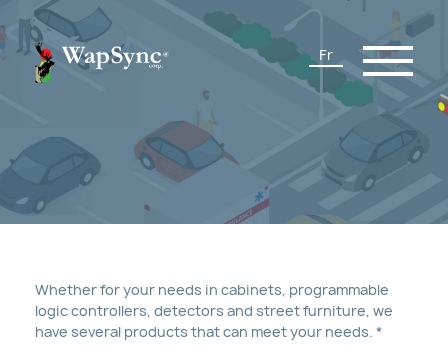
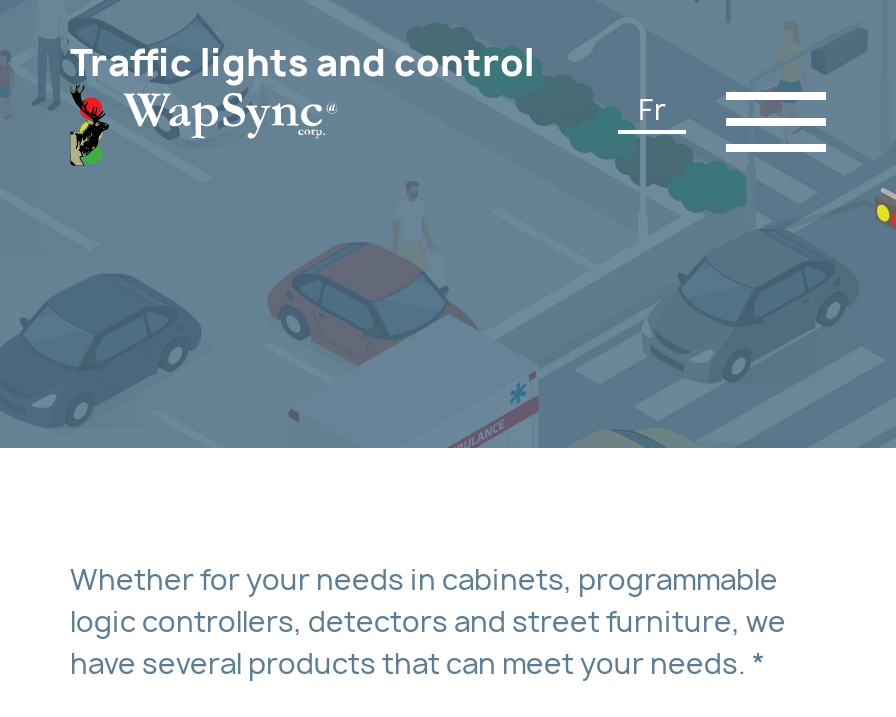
+ Traffic lights and control
